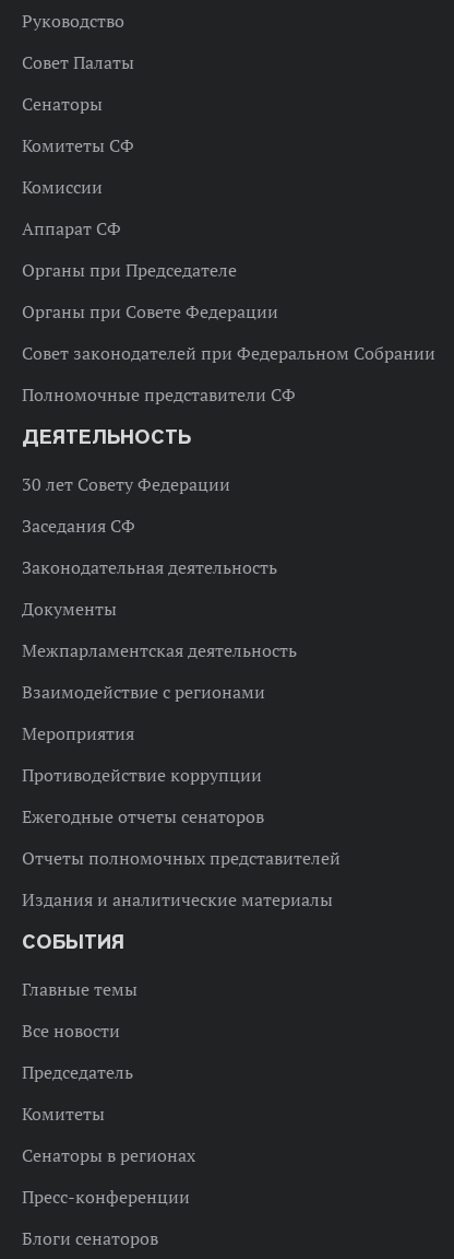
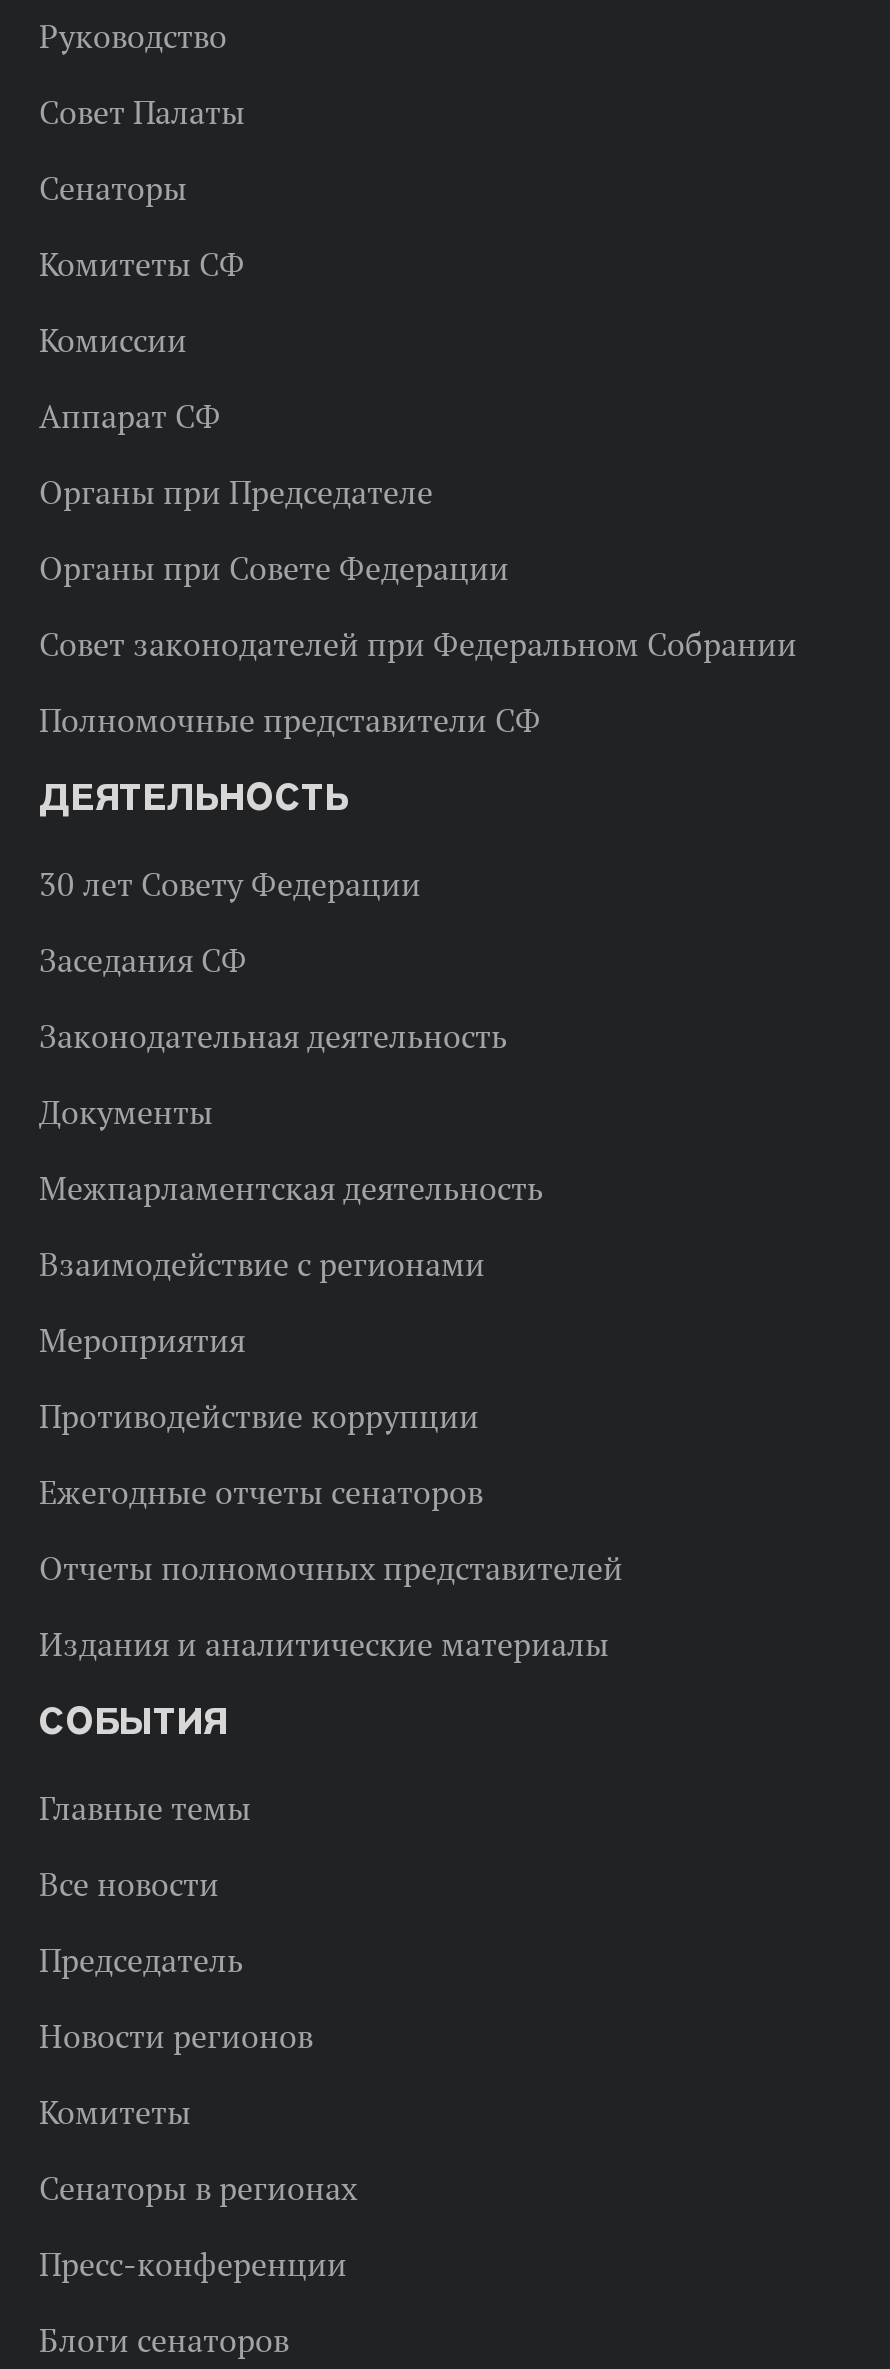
+ Новости регионов
